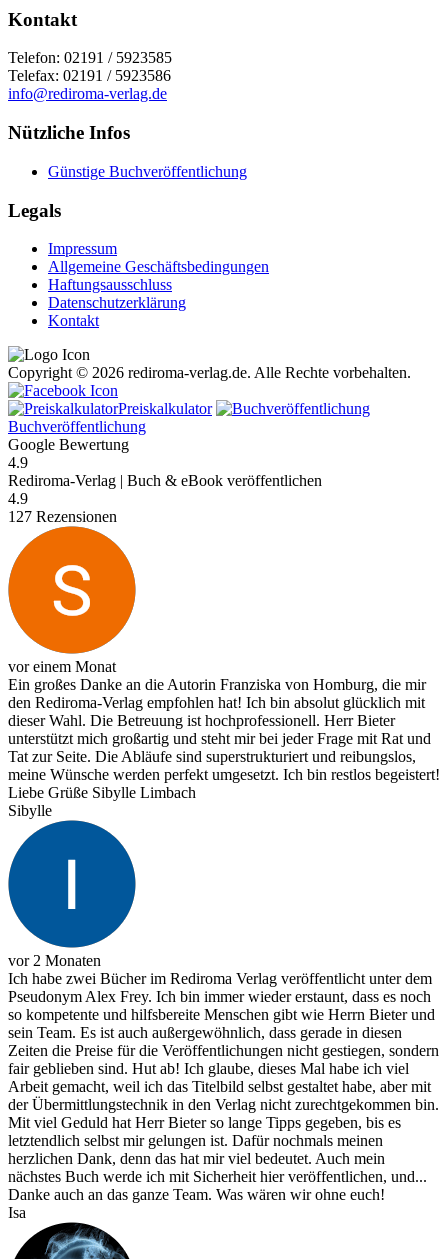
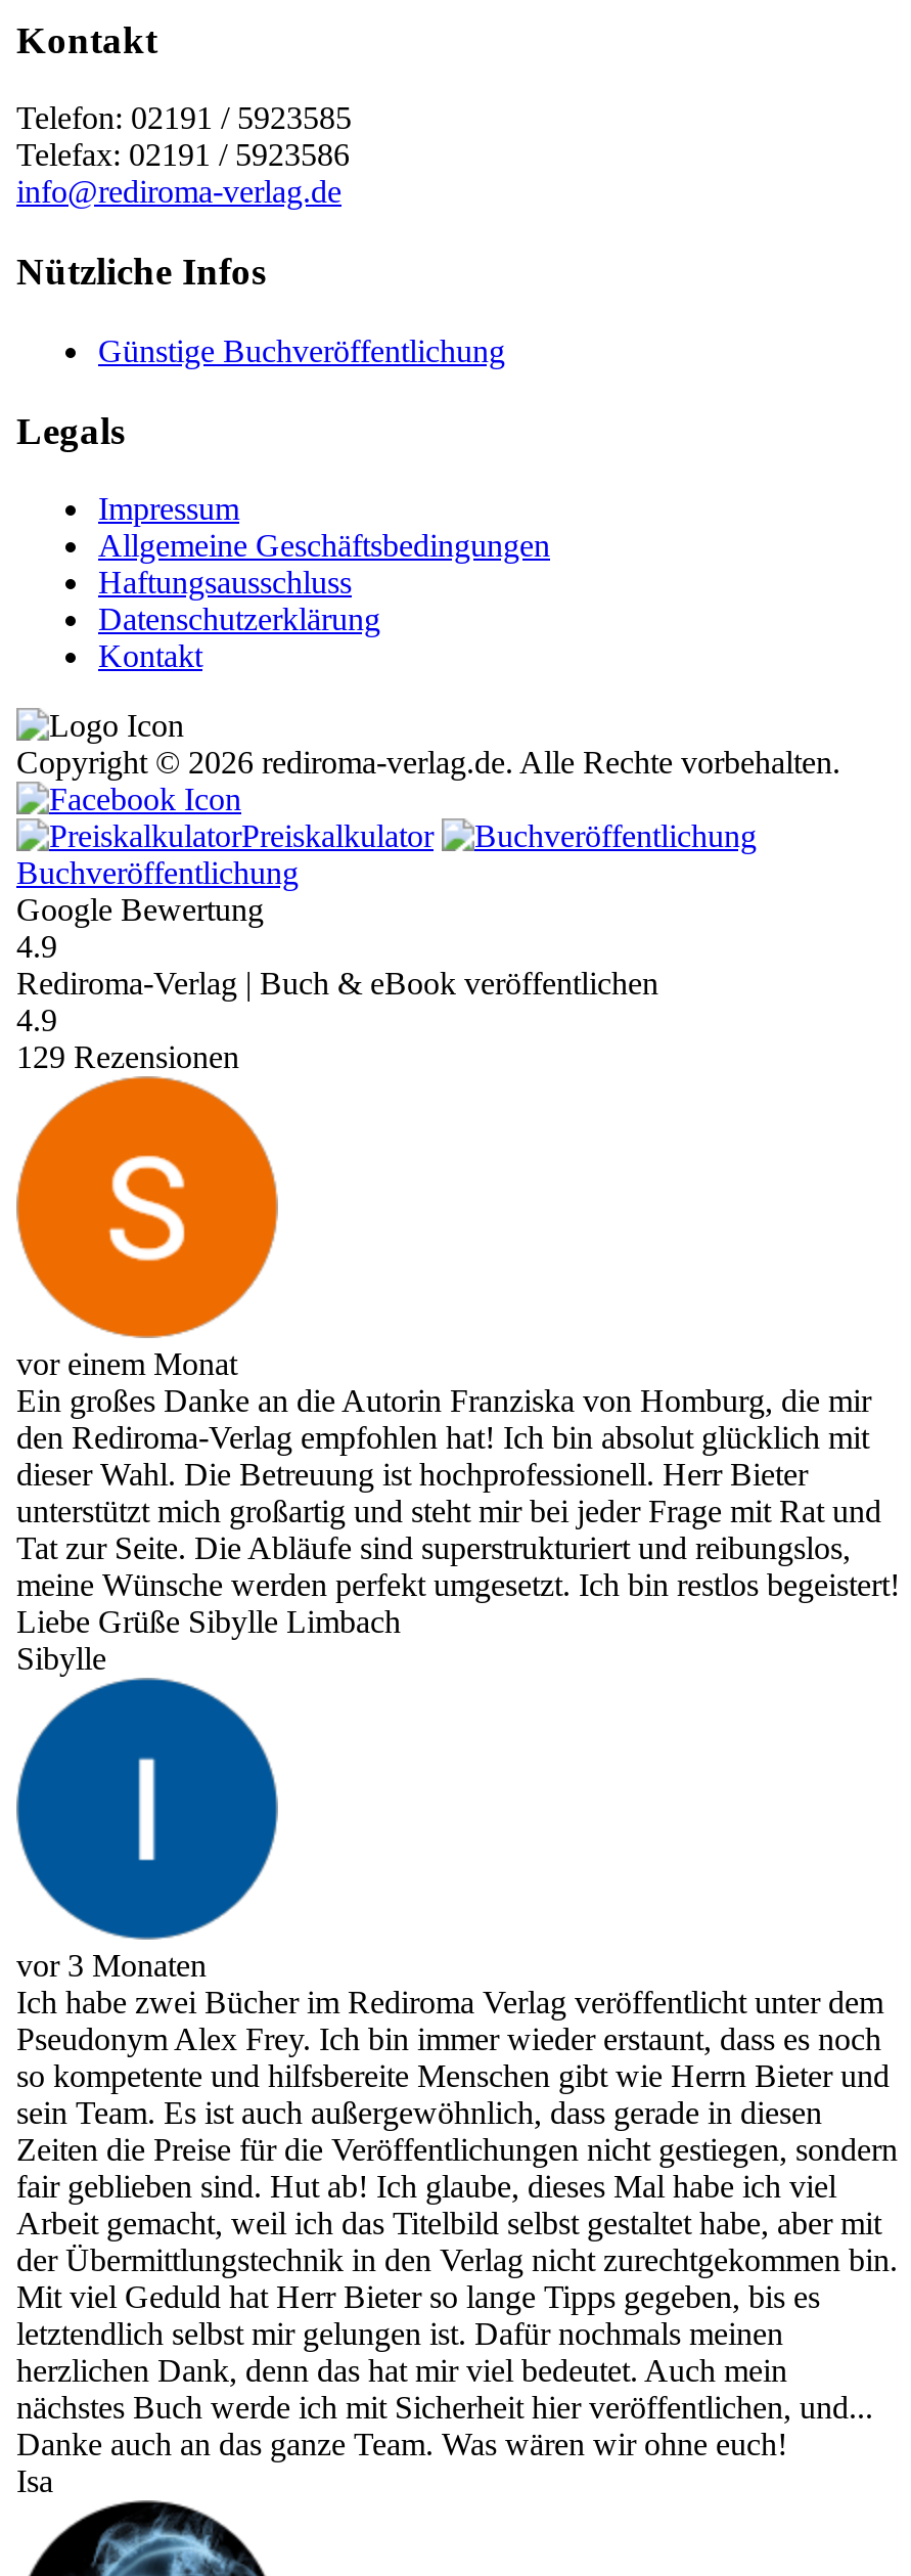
- 127 Rezensionen
+ 129 Rezensionen

- vor 2 Monaten
+ vor 3 Monaten
